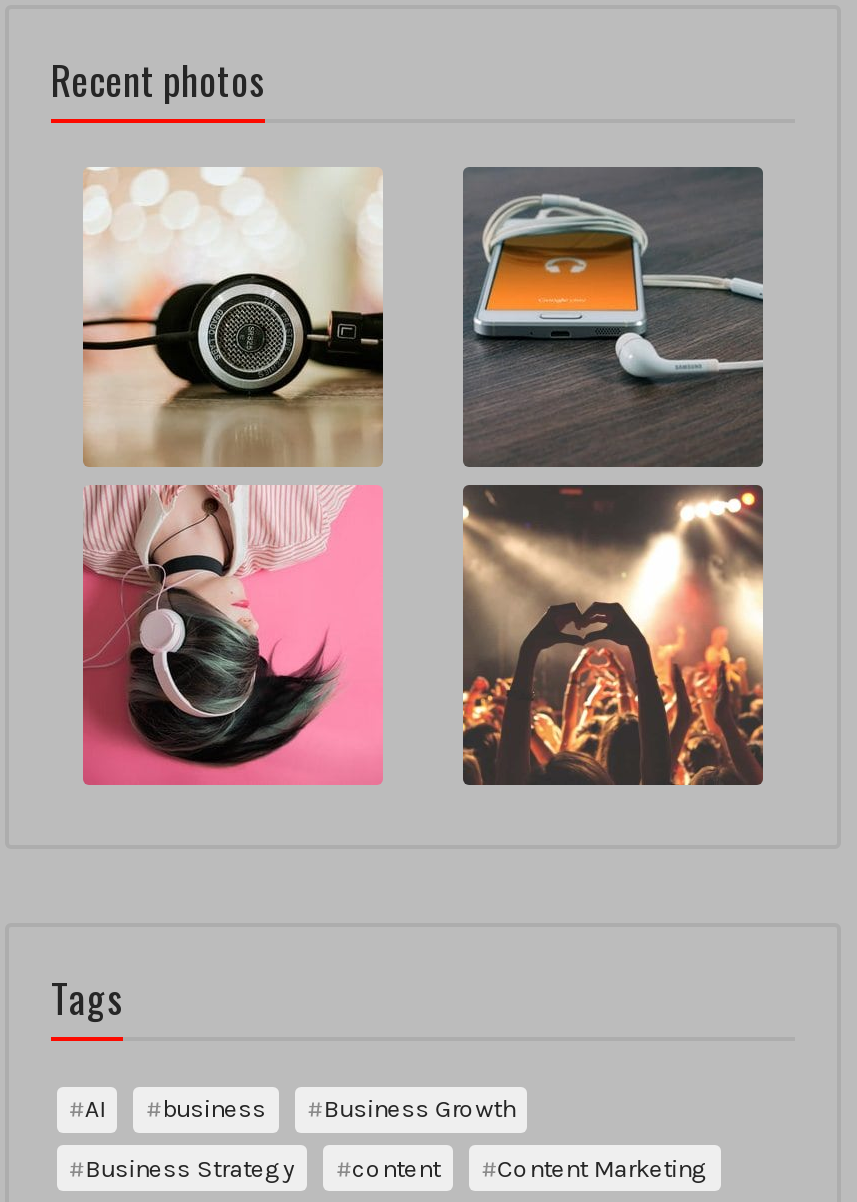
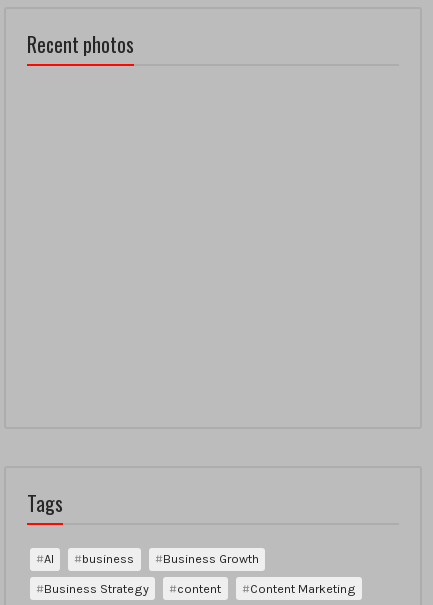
- [image]

- [image]

- [image]

- [image]
